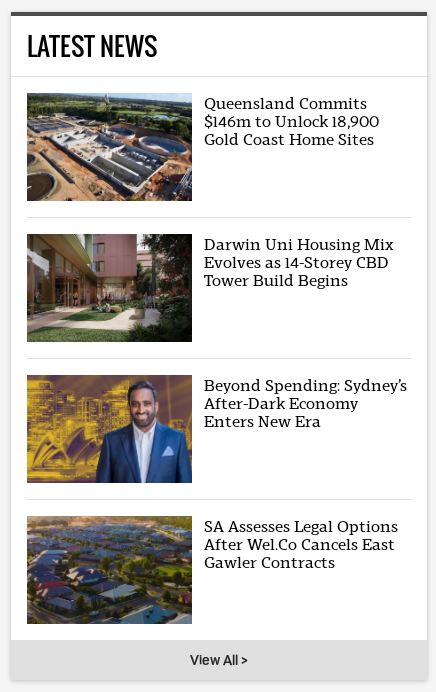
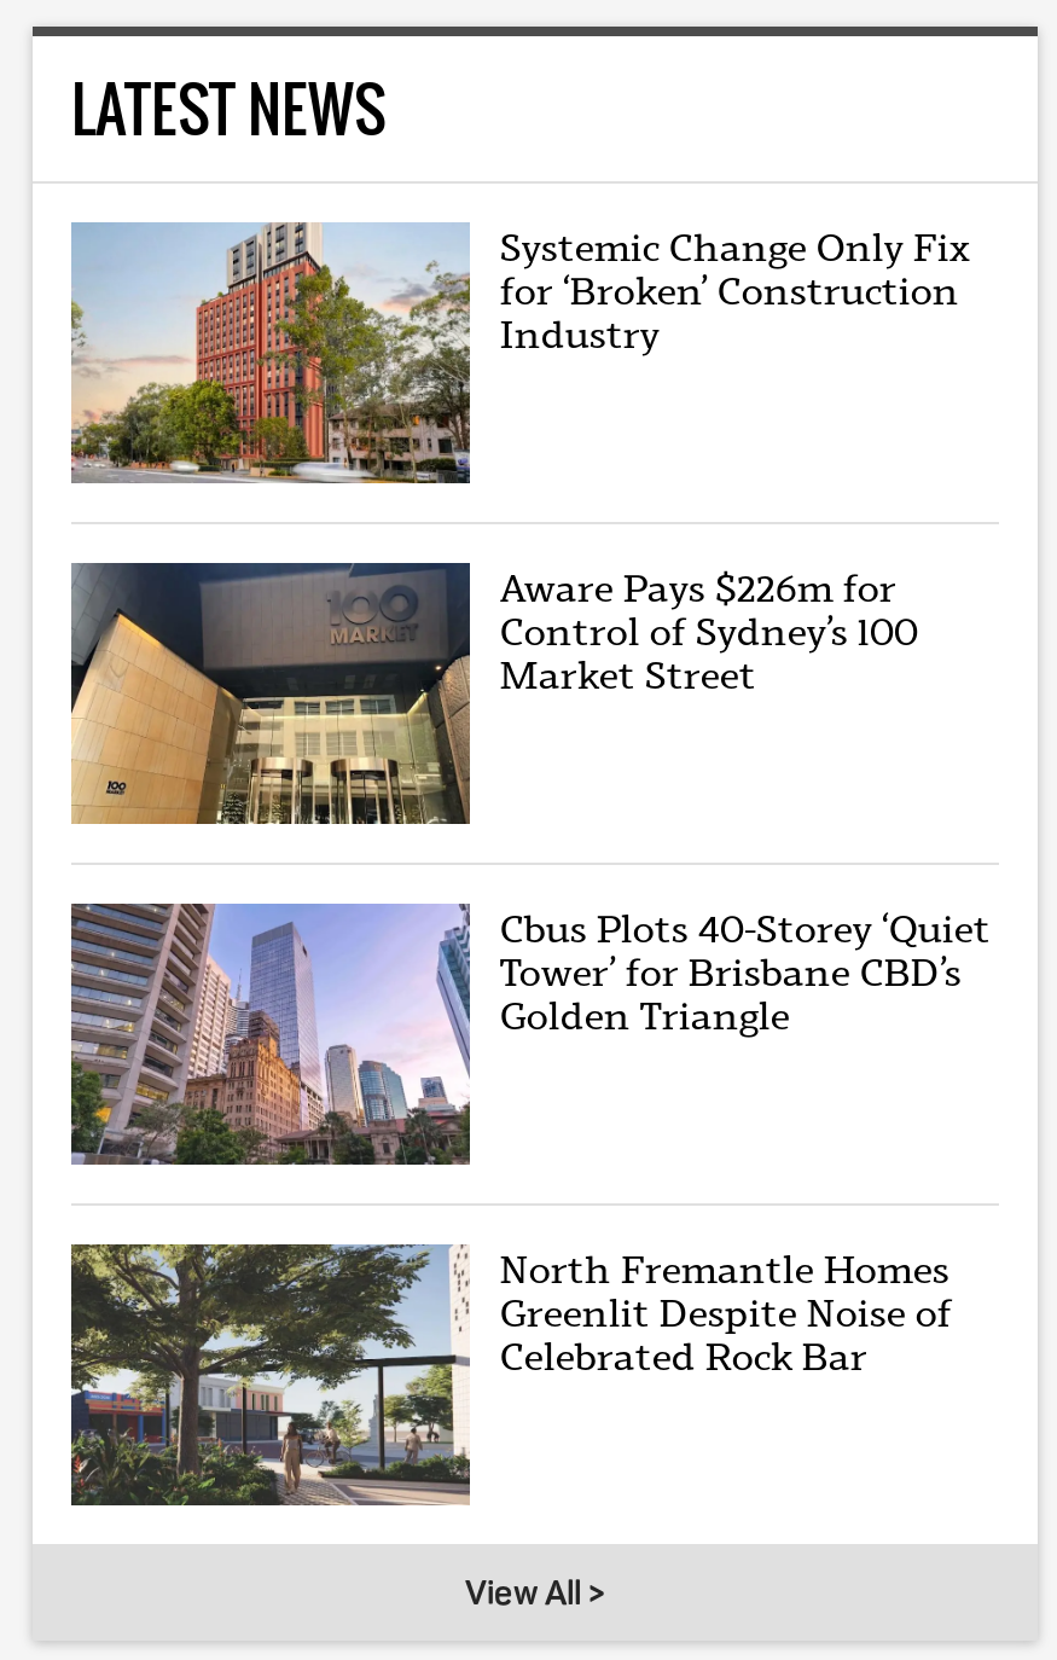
- [image]
- Queensland Commits
- $146m to Unlock 18,900
- Gold Coast Home Sites
+ [image]
+ Systemic Change Only Fix
+ for ‘Broken’ Construction
+ Industry

- [image]
- Darwin Uni Housing Mix
- Evolves as 14-Storey CBD
- Tower Build Begins
+ [image]
+ Aware Pays $226m for
+ Control of Sydney’s 100
+ Market Street

- [image]
- Beyond Spending: Sydney’s
- After-Dark Economy
- Enters New Era
+ [image]
+ Cbus Plots 40-Storey ‘Quiet
+ Tower’ for Brisbane CBD’s
+ Golden Triangle

- [image]
- SA Assesses Legal Options
- After Wel.Co Cancels East
- Gawler Contracts
+ [image]
+ North Fremantle Homes
+ Greenlit Despite Noise of
+ Celebrated Rock Bar
